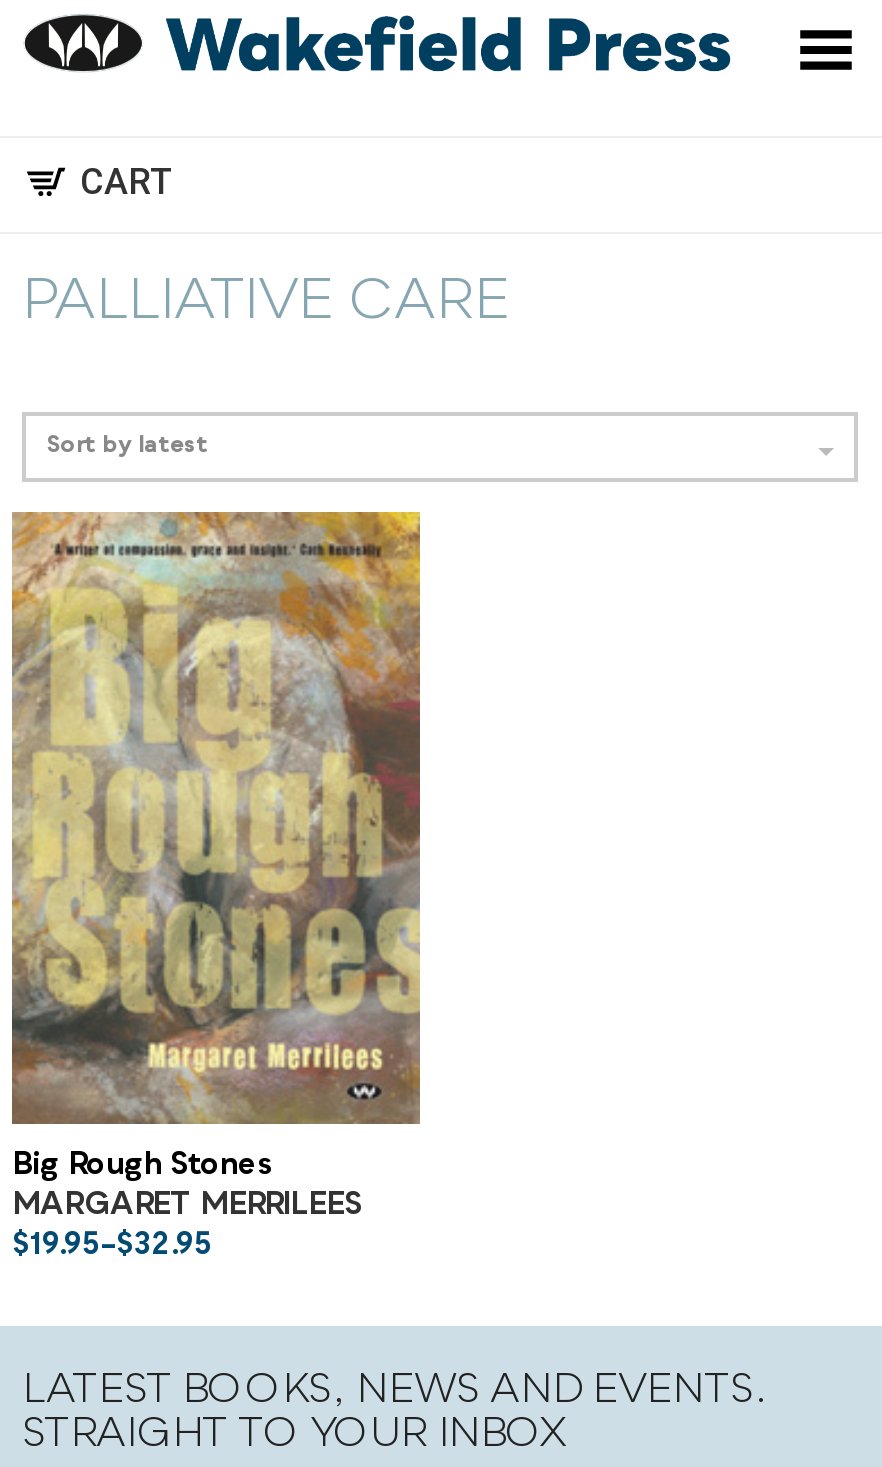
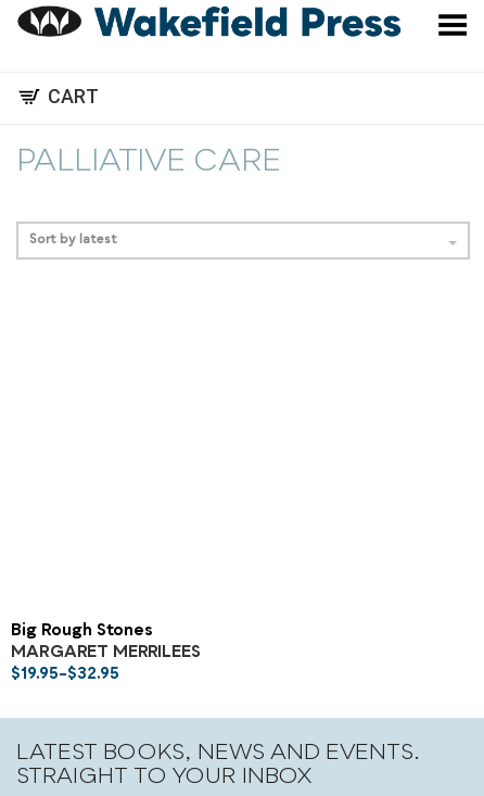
- [image]
